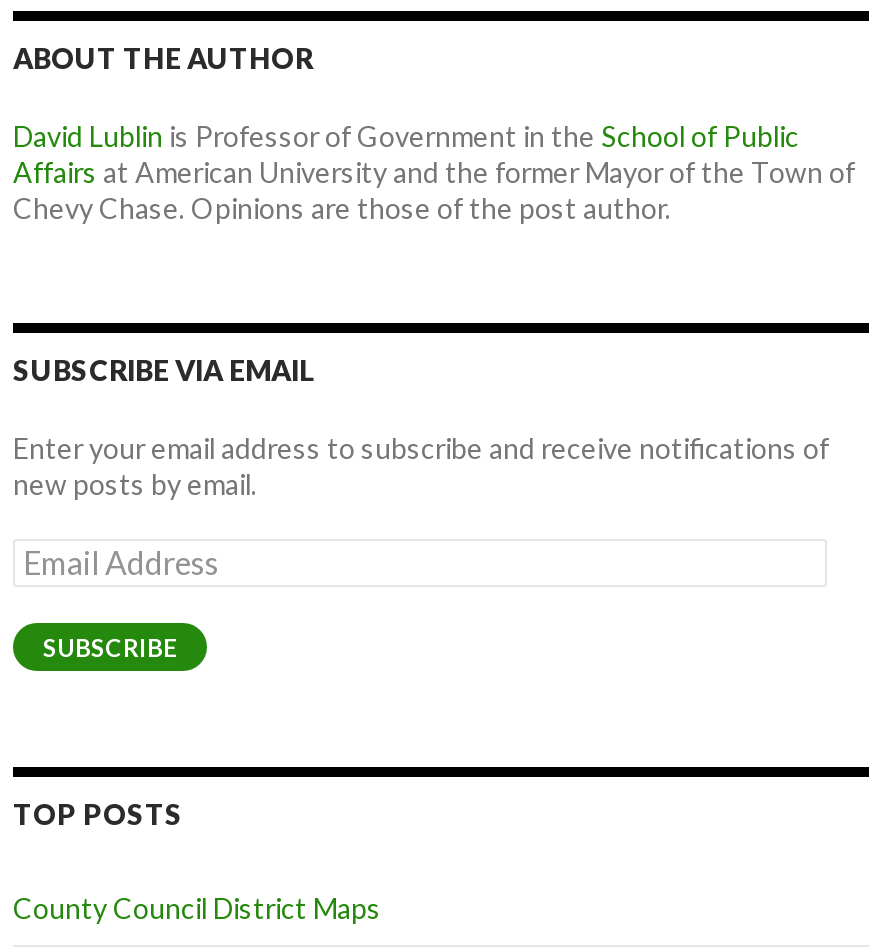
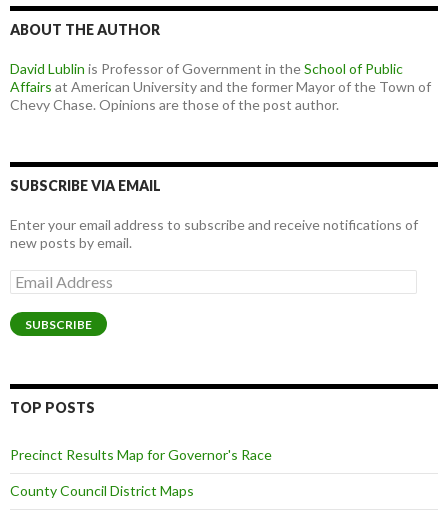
+ Precinct Results Map for Governor's Race
